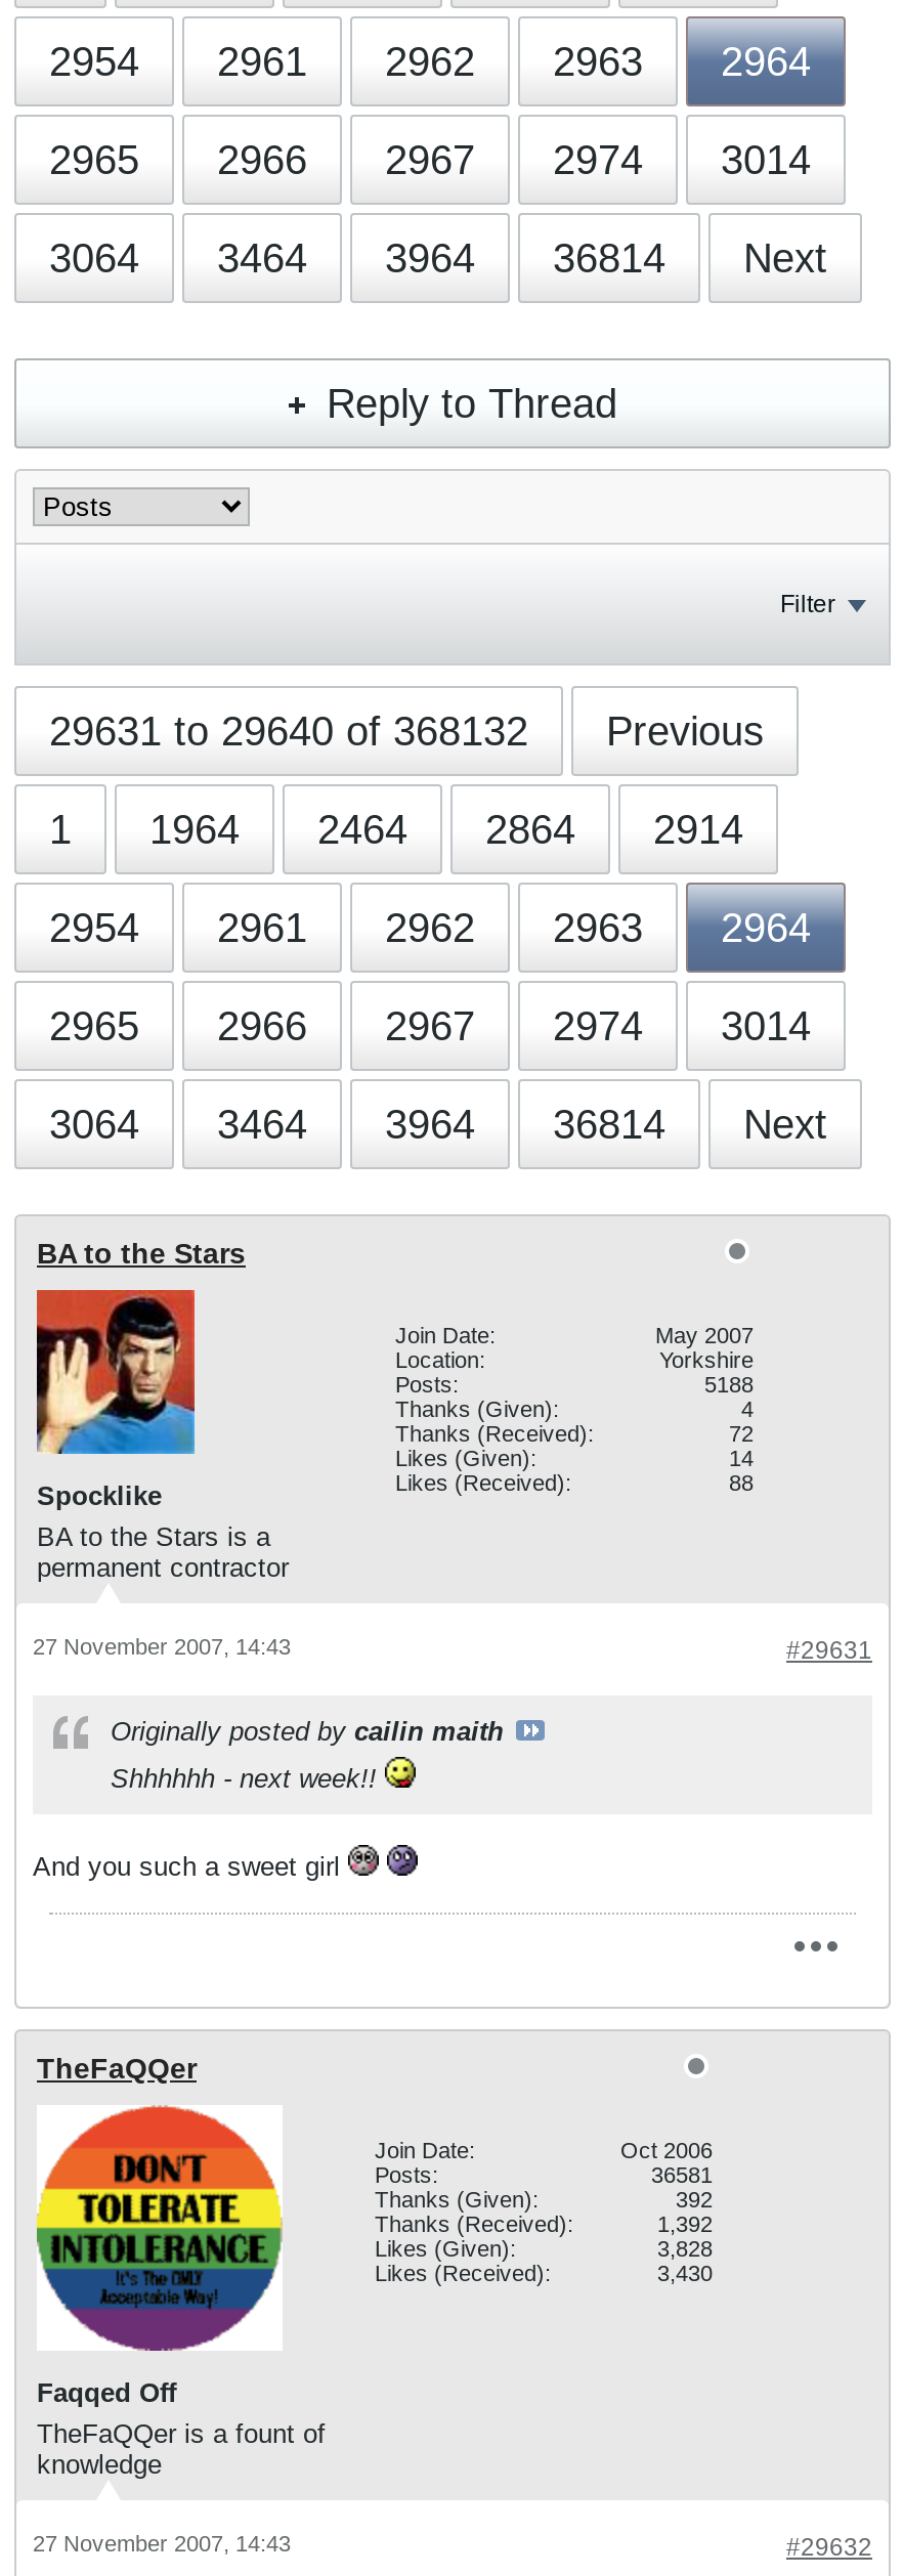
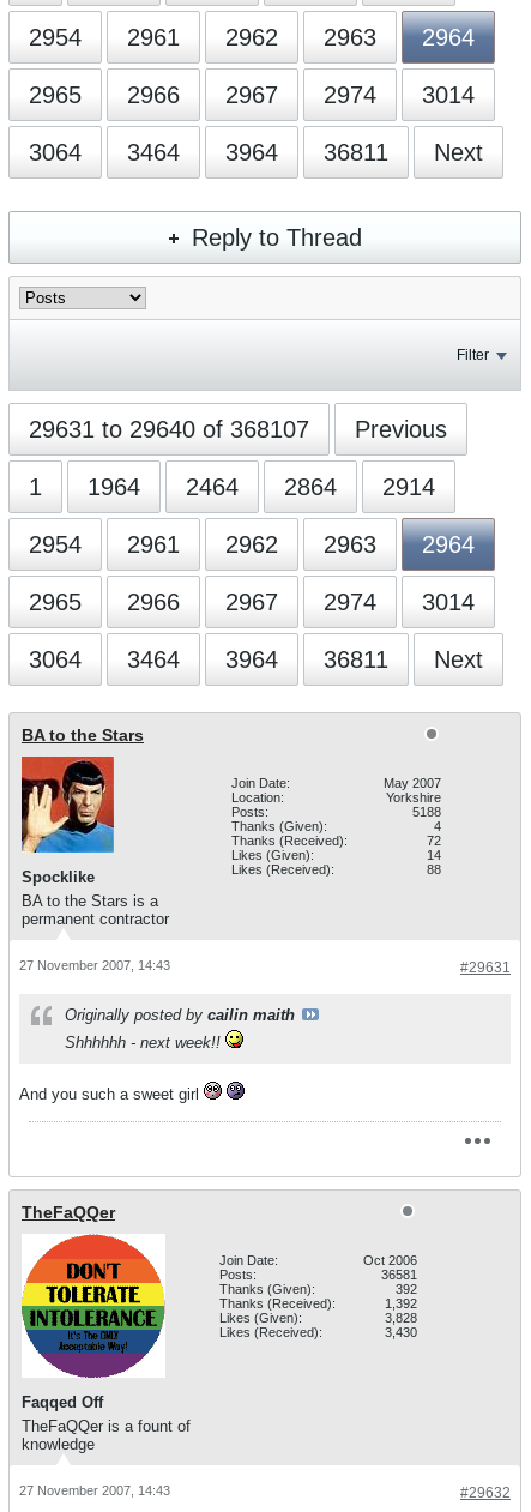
- 3064 3464 3964 36814 Next
+ 3064 3464 3964 36811 Next

- 29631 to 29640 of 368132 Previous
+ 29631 to 29640 of 368107 Previous

- 3064 3464 3964 36814 Next
+ 3064 3464 3964 36811 Next
